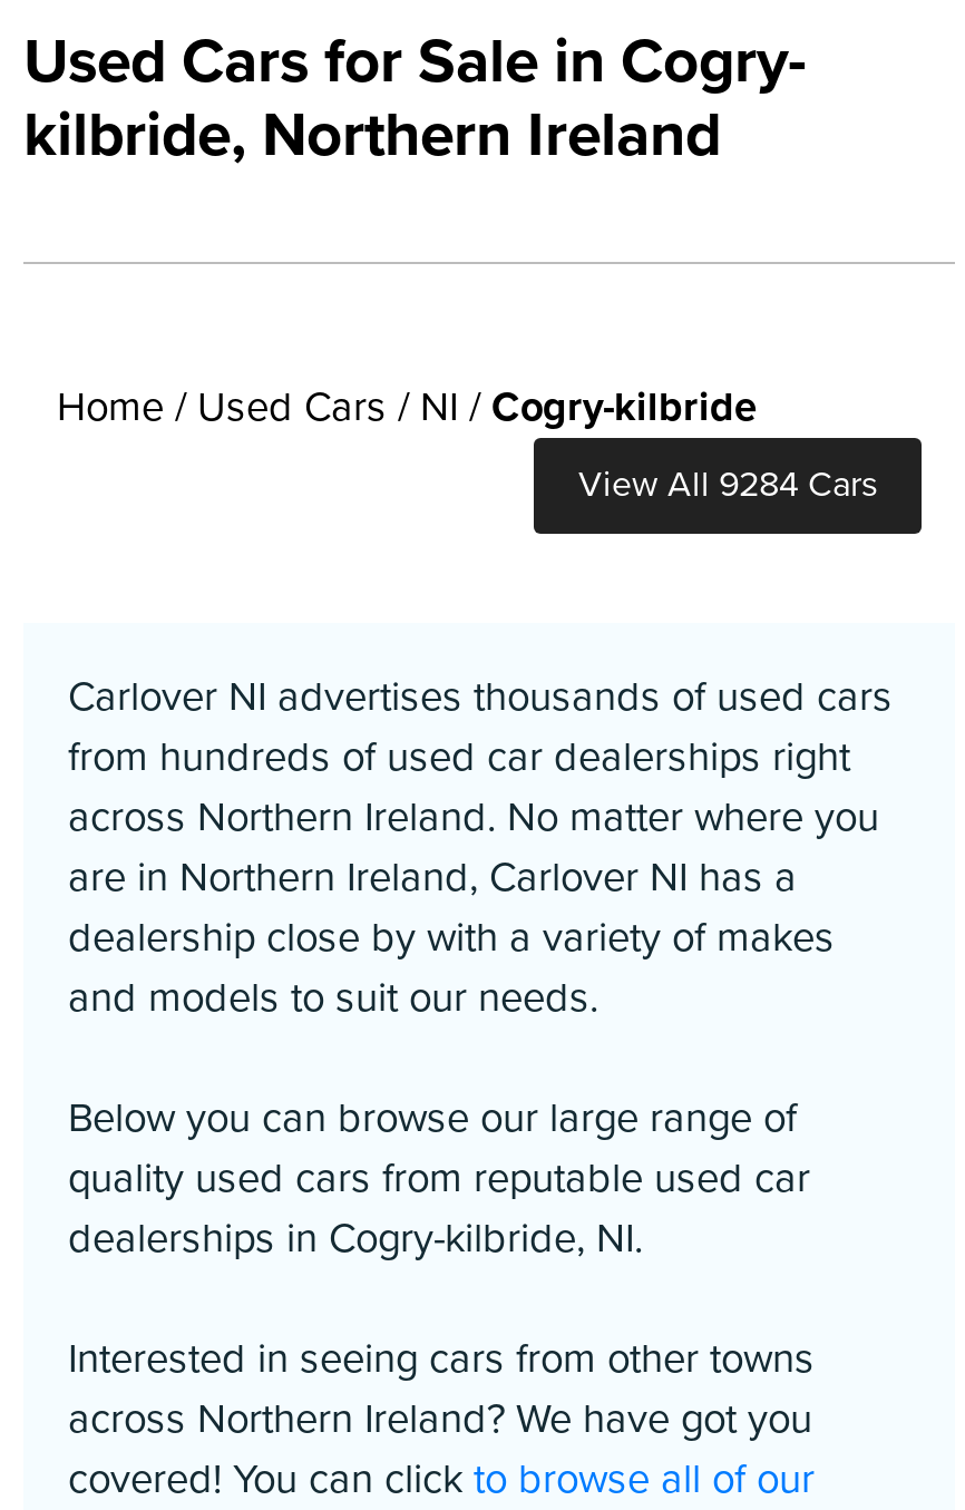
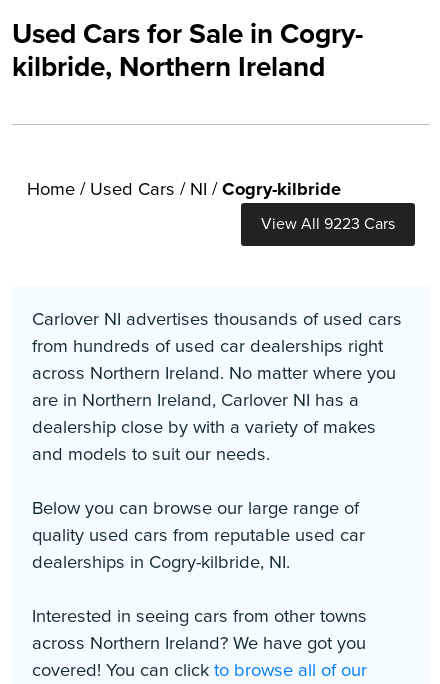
- View All 9284 Cars
+ View All 9223 Cars
